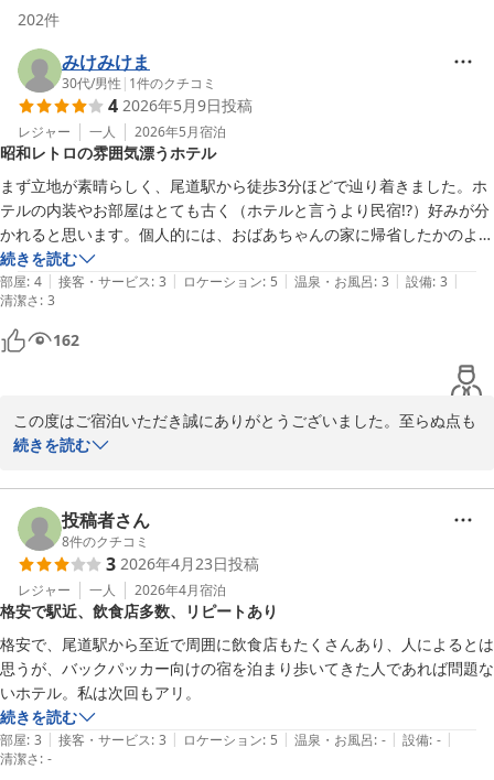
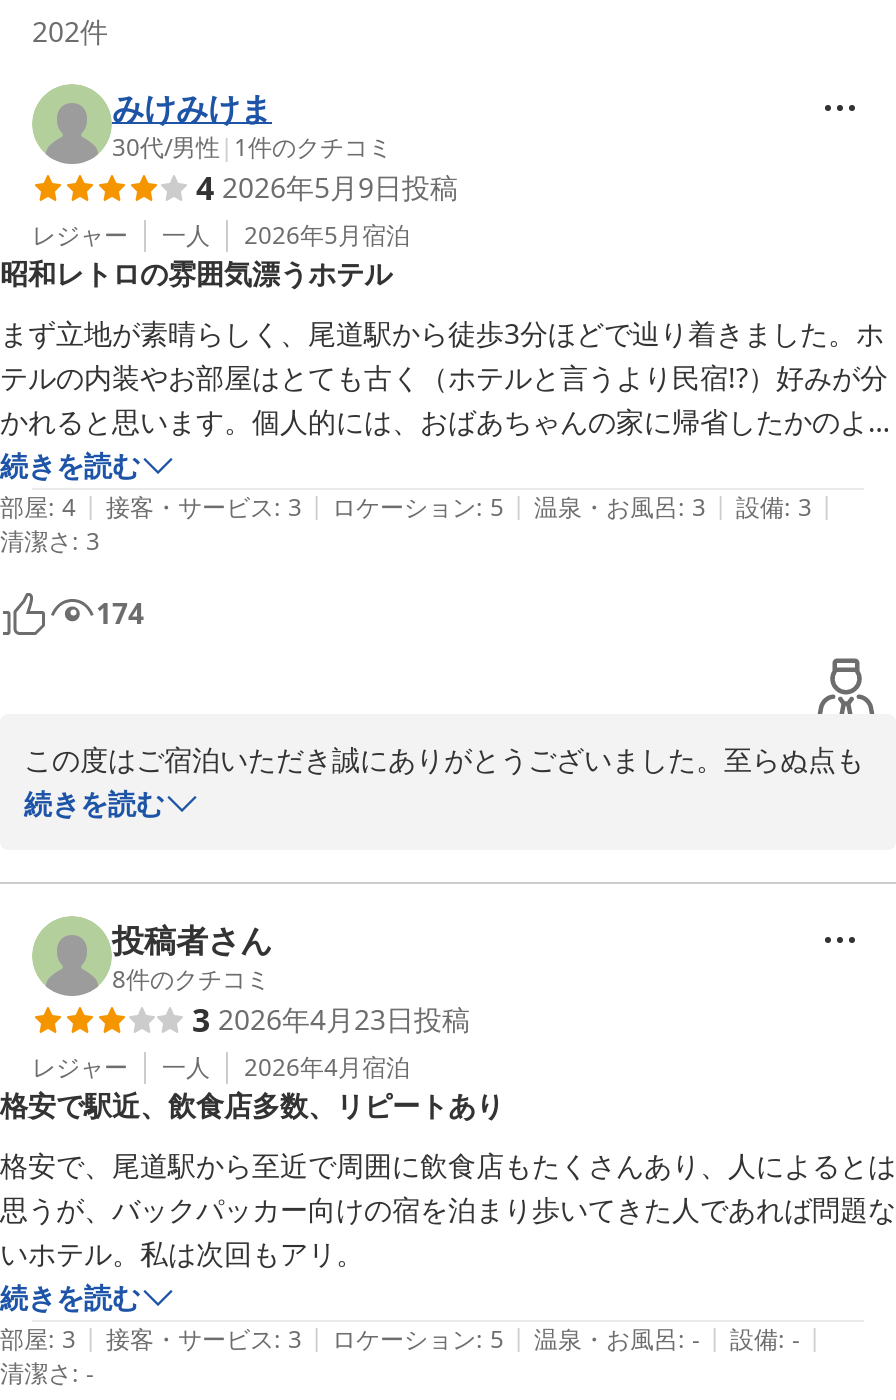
- 162
+ 174
